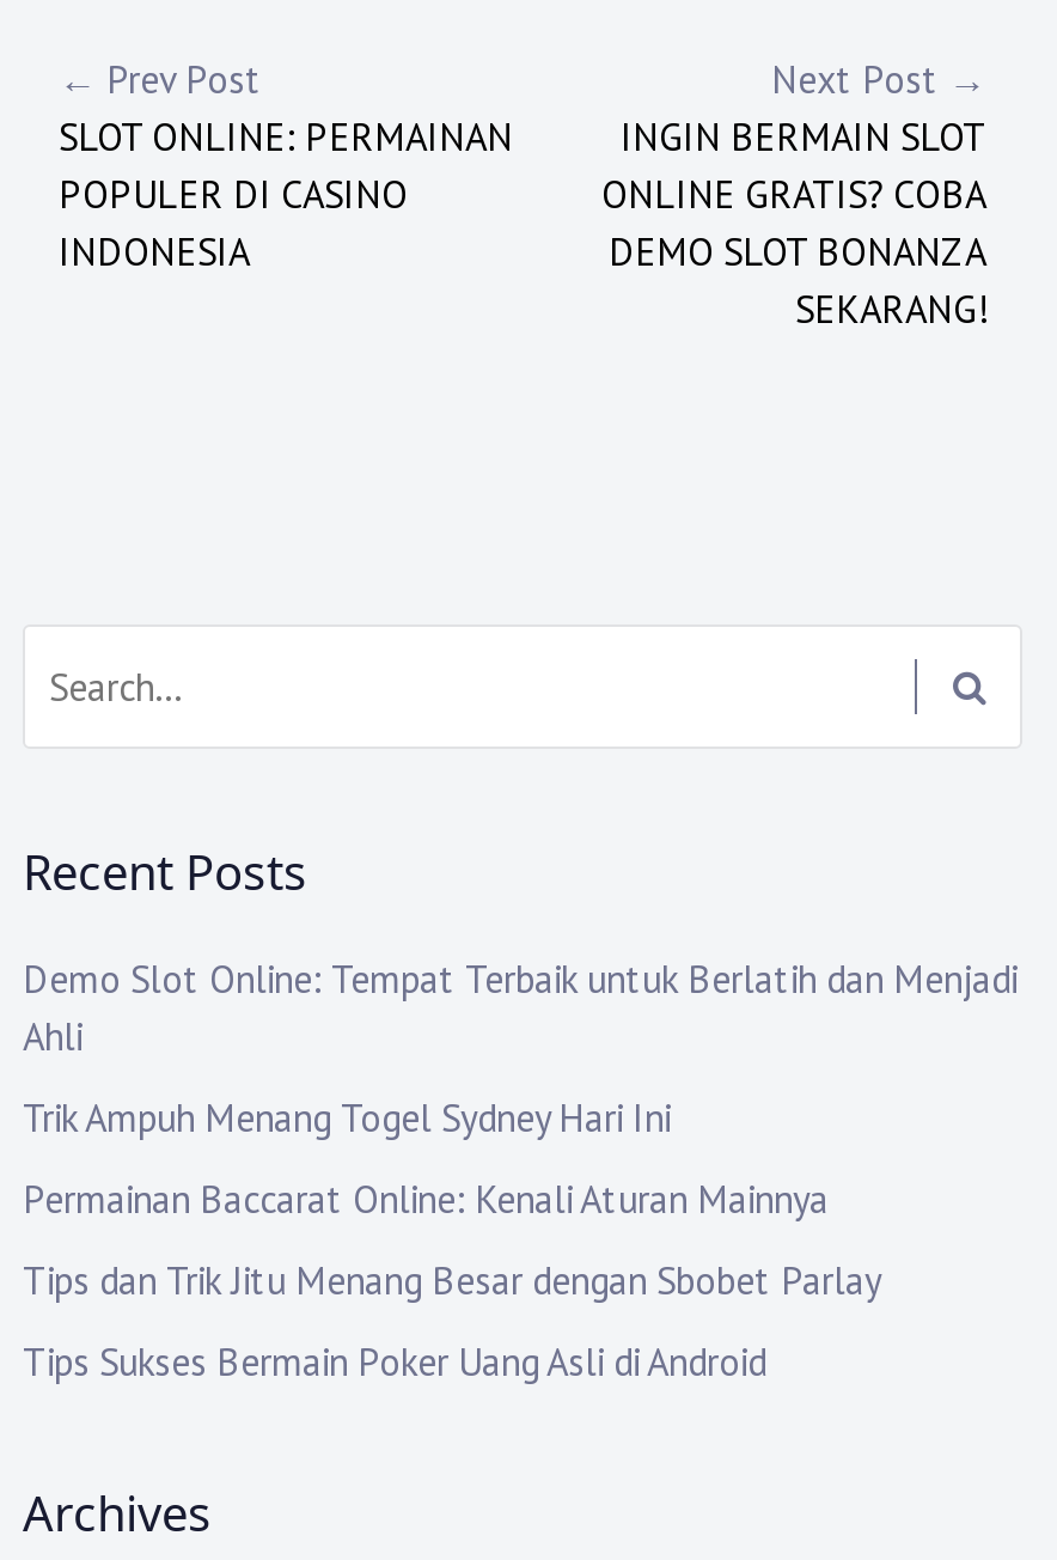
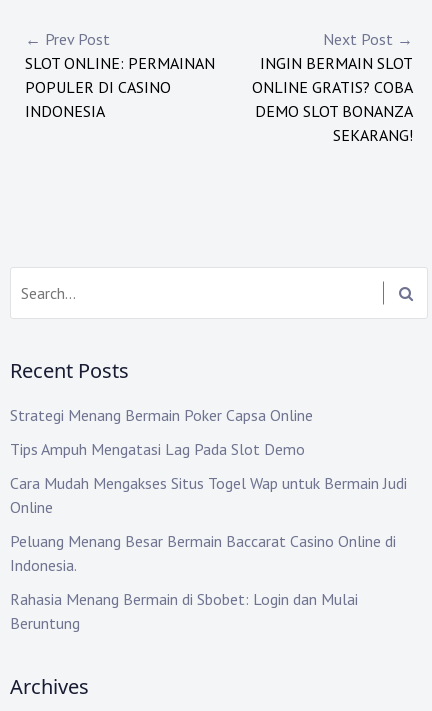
- Demo Slot Online: Tempat Terbaik untuk Berlatih dan Menjadi
- Ahli
+ Strategi Menang Bermain Poker Capsa Online

- Trik Ampuh Menang Togel Sydney Hari Ini
+ Tips Ampuh Mengatasi Lag Pada Slot Demo

- Permainan Baccarat Online: Kenali Aturan Mainnya
+ Cara Mudah Mengakses Situs Togel Wap untuk Bermain Judi
+ Online

- Tips dan Trik Jitu Menang Besar dengan Sbobet Parlay
+ Peluang Menang Besar Bermain Baccarat Casino Online di
+ Indonesia.

- Tips Sukses Bermain Poker Uang Asli di Android
+ Rahasia Menang Bermain di Sbobet: Login dan Mulai
+ Beruntung
